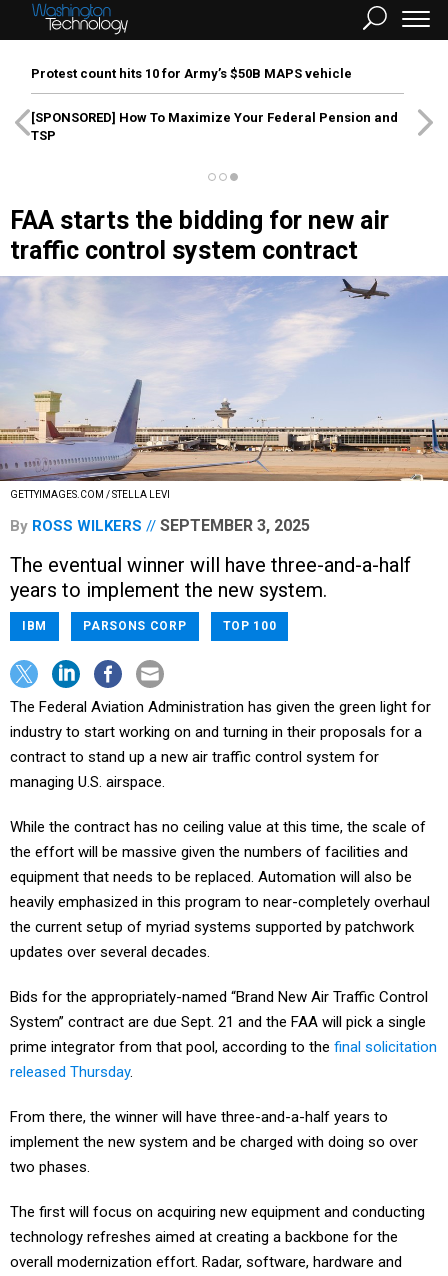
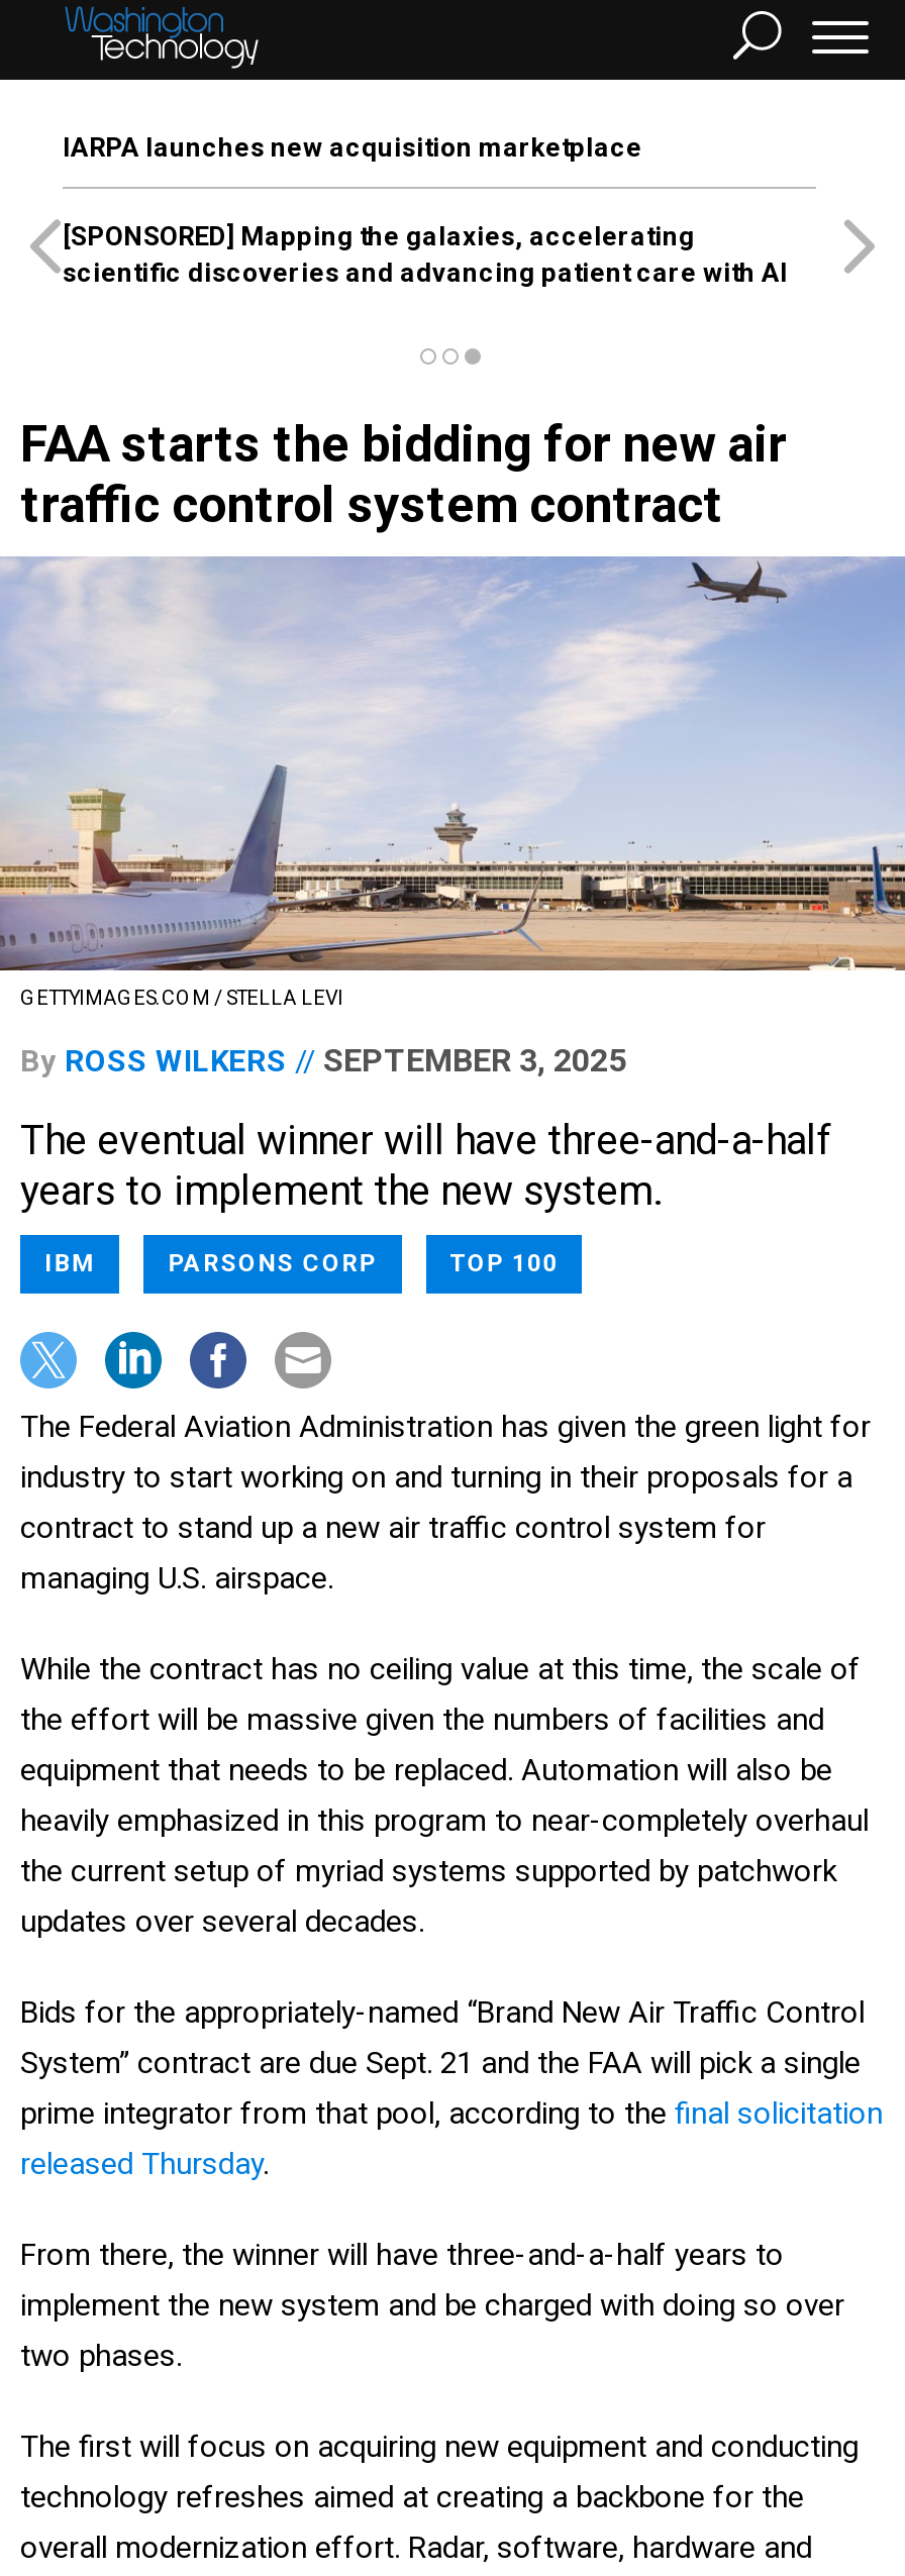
- Protest count hits 10 for Army’s $50B MAPS vehicle
+ IARPA launches new acquisition marketplace

- [SPONSORED] How To Maximize Your Federal Pension and
- TSP
+ [SPONSORED] Mapping the galaxies, accelerating
+ scientific discoveries and advancing patient care with AI
